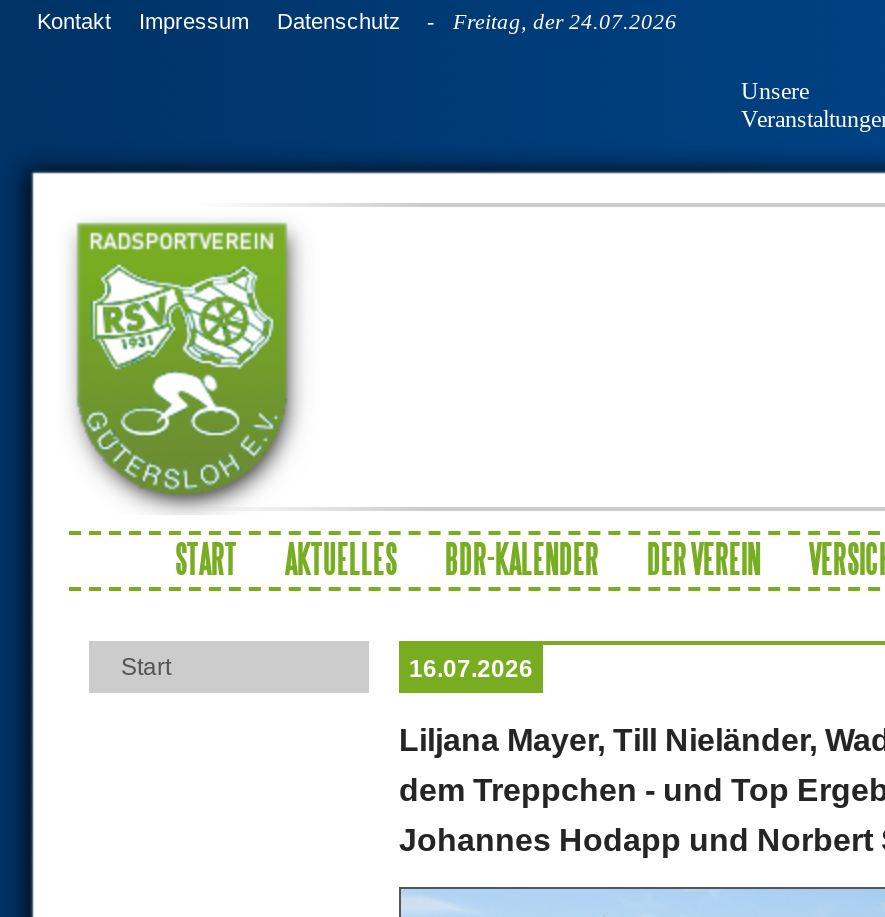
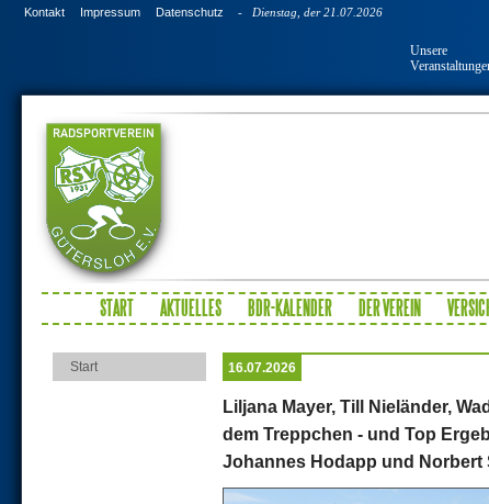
- Datenschutz - Freitag, der 24.07.2026
+ Datenschutz - Dienstag, der 21.07.2026
